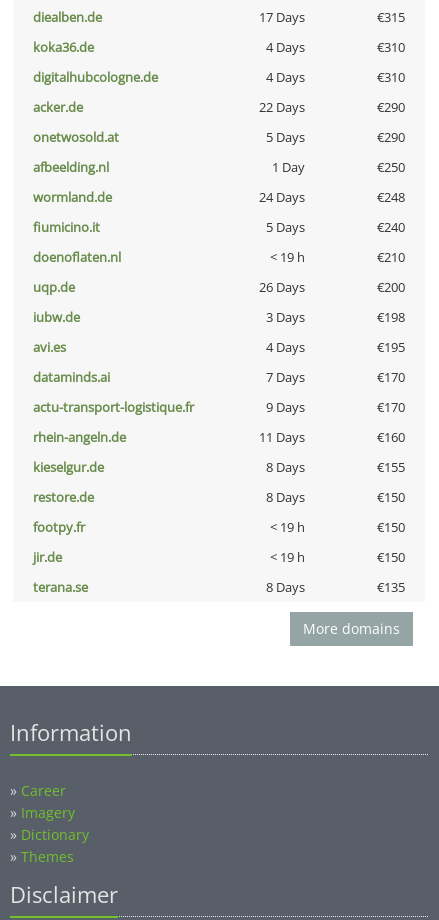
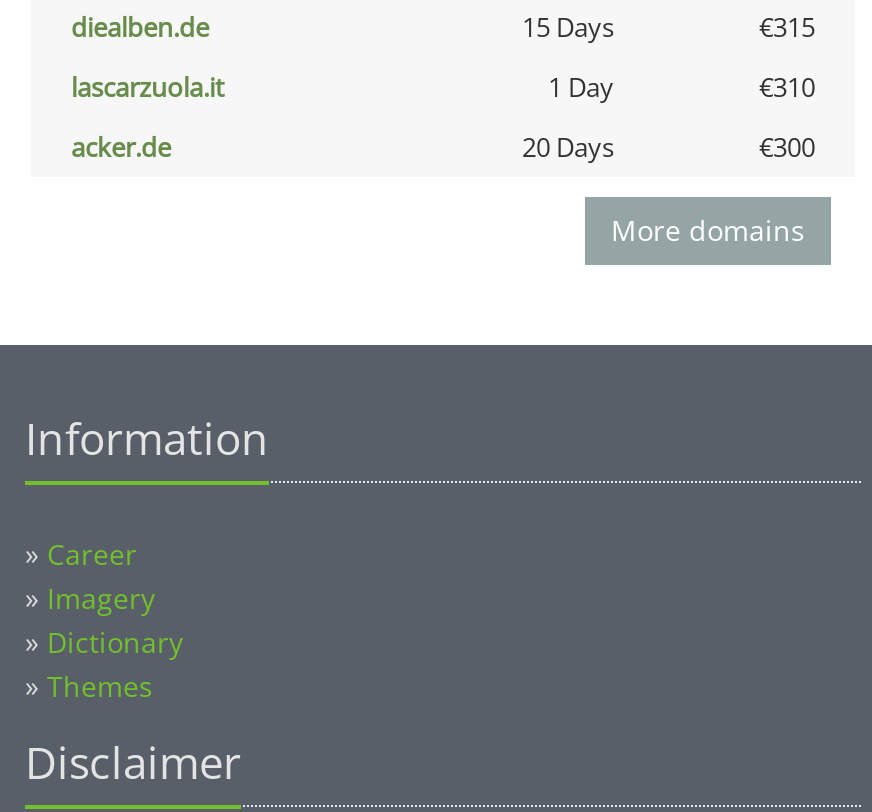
- 17 Days
+ 15 Days

- koka36.de
- 4 Days
- €310
- digitalhubcologne.de
- 4 Days
+ lascarzuola.it
+ 1 Day

- 22 Days
- €290
- onetwosold.at
- 5 Days
- €290
- afbeelding.nl
- 1 Day
- €250
- wormland.de
- 24 Days
- €248
- fiumicino.it
- 5 Days
- €240
- doenoflaten.nl
- < 19 h
- €210
- uqp.de
- 26 Days
- €200
- iubw.de
- 3 Days
- €198
- avi.es
- 4 Days
- €195
- dataminds.ai
- 7 Days
- €170
- actu-transport-logistique.fr
- 9 Days
- €170
- rhein-angeln.de
- 11 Days
- €160
- kieselgur.de
- 8 Days
- €155
- restore.de
- 8 Days
- €150
- footpy.fr
- < 19 h
- €150
- jir.de
- < 19 h
- €150
- terana.se
- 8 Days
- €135
+ 20 Days
+ €300
